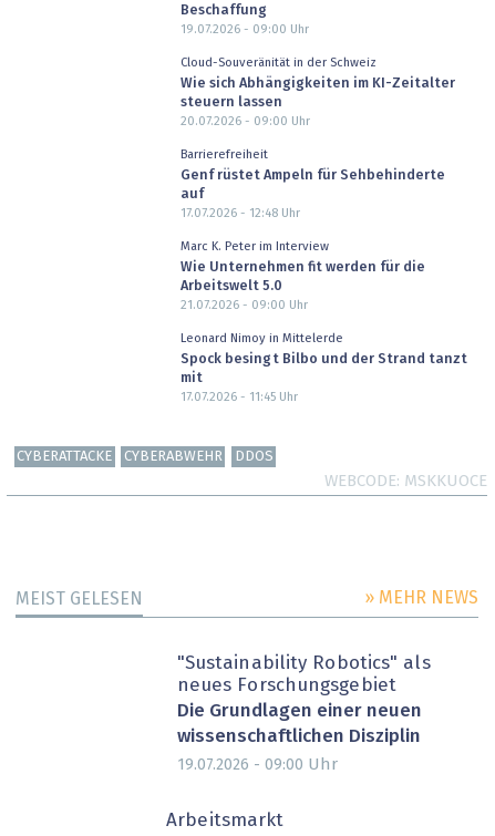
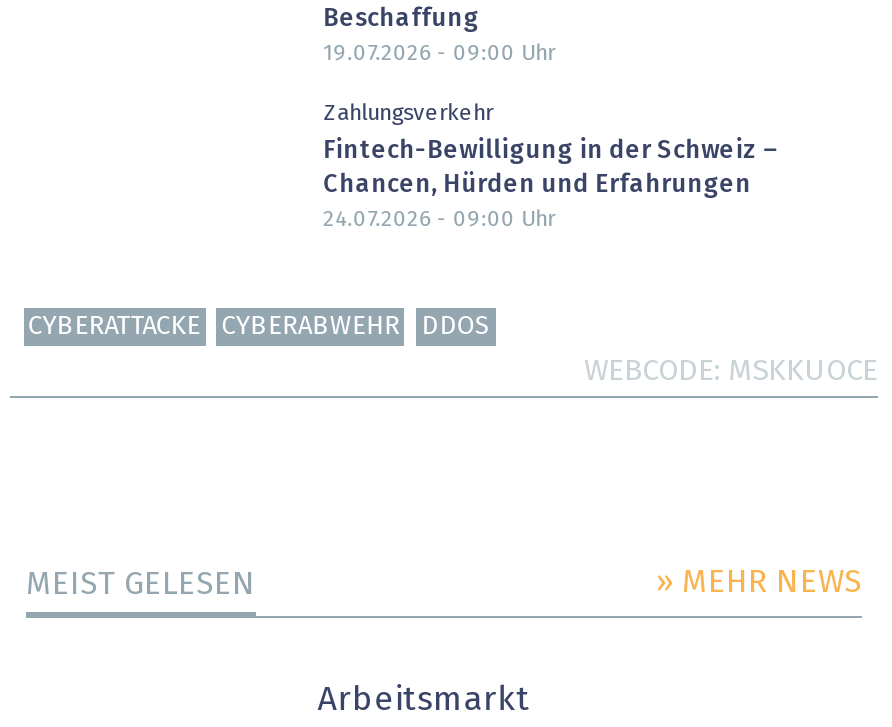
- Cloud-Souveränität in der Schweiz
- Wie sich Abhängigkeiten im KI-Zeitalter
- steuern lassen
- 20.07.2026 - 09:00 Uhr
- Barrierefreiheit
- Genf rüstet Ampeln für Sehbehinderte
- auf
- 17.07.2026 - 12:48 Uhr
- Marc K. Peter im Interview
- Wie Unternehmen fit werden für die
- Arbeitswelt 5.0
- 21.07.2026 - 09:00 Uhr
- Leonard Nimoy in Mittelerde
- Spock besingt Bilbo und der Strand tanzt
- mit
- 17.07.2026 - 11:45 Uhr
+ Zahlungsverkehr
+ Fintech-Bewilligung in der Schweiz –
+ Chancen, Hürden und Erfahrungen
+ 24.07.2026 - 09:00 Uhr

- "Sustainability Robotics" als
- neues Forschungsgebiet
- Die Grundlagen einer neuen
- wissenschaftlichen Disziplin
- 19.07.2026 - 09:00 Uhr
